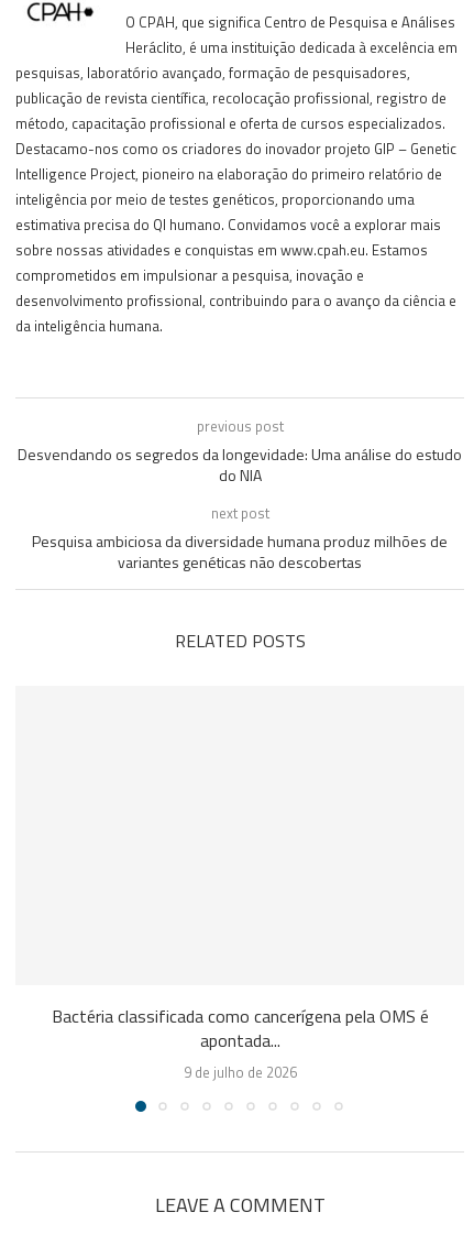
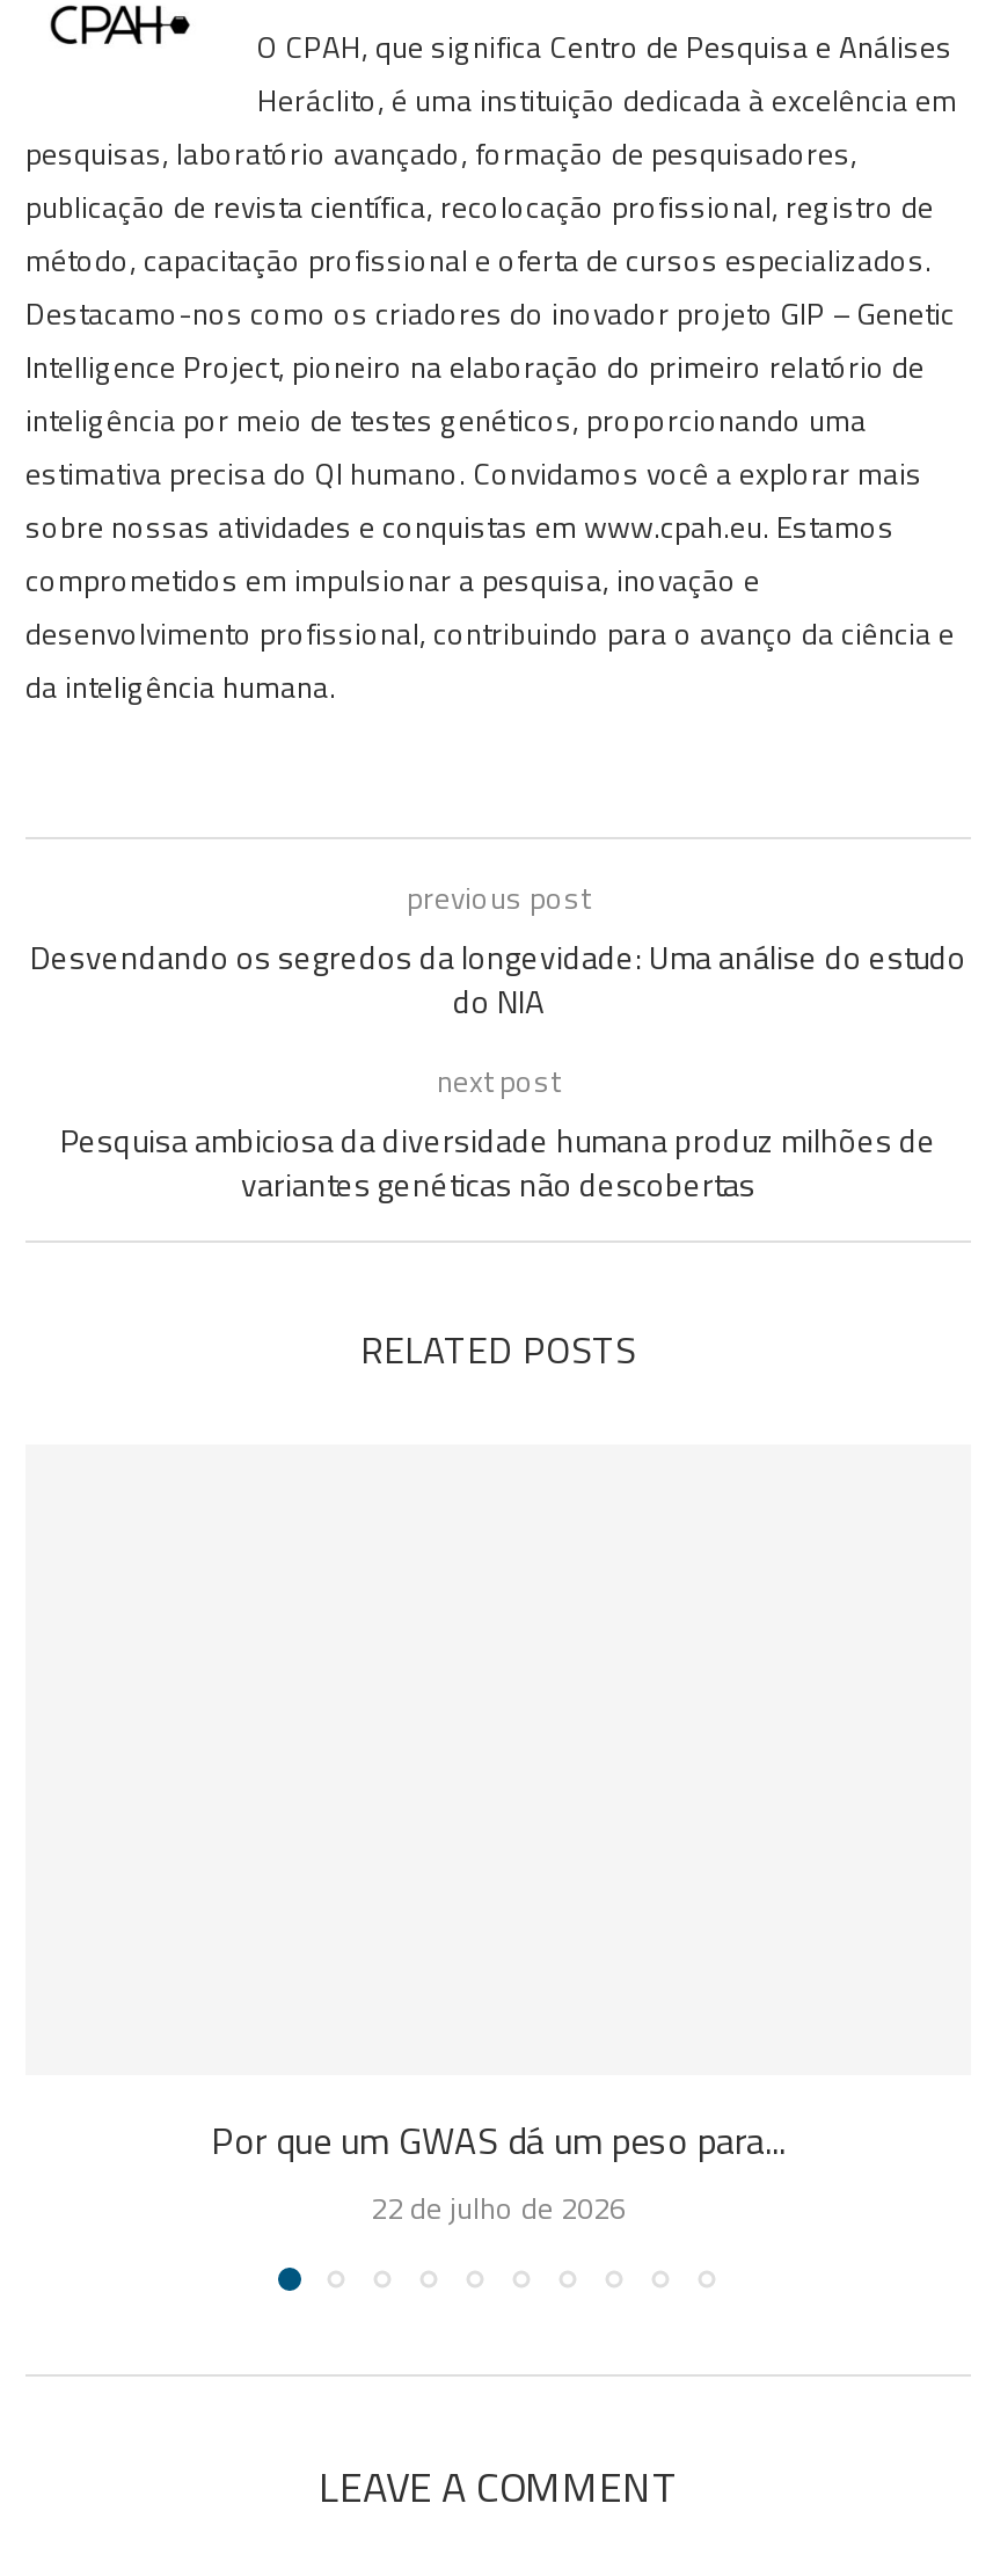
- Bactéria classificada como cancerígena pela OMS é
- apontada...
- 9 de julho de 2026
+ Por que um GWAS dá um peso para...
+ 22 de julho de 2026
